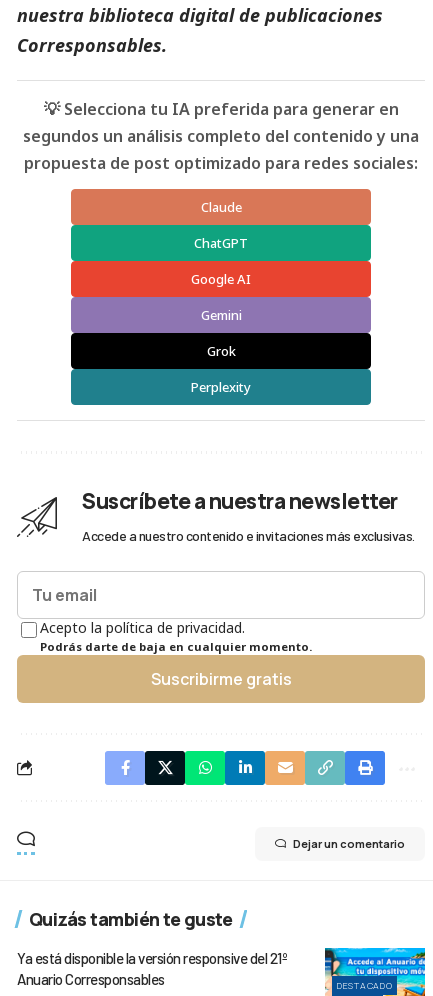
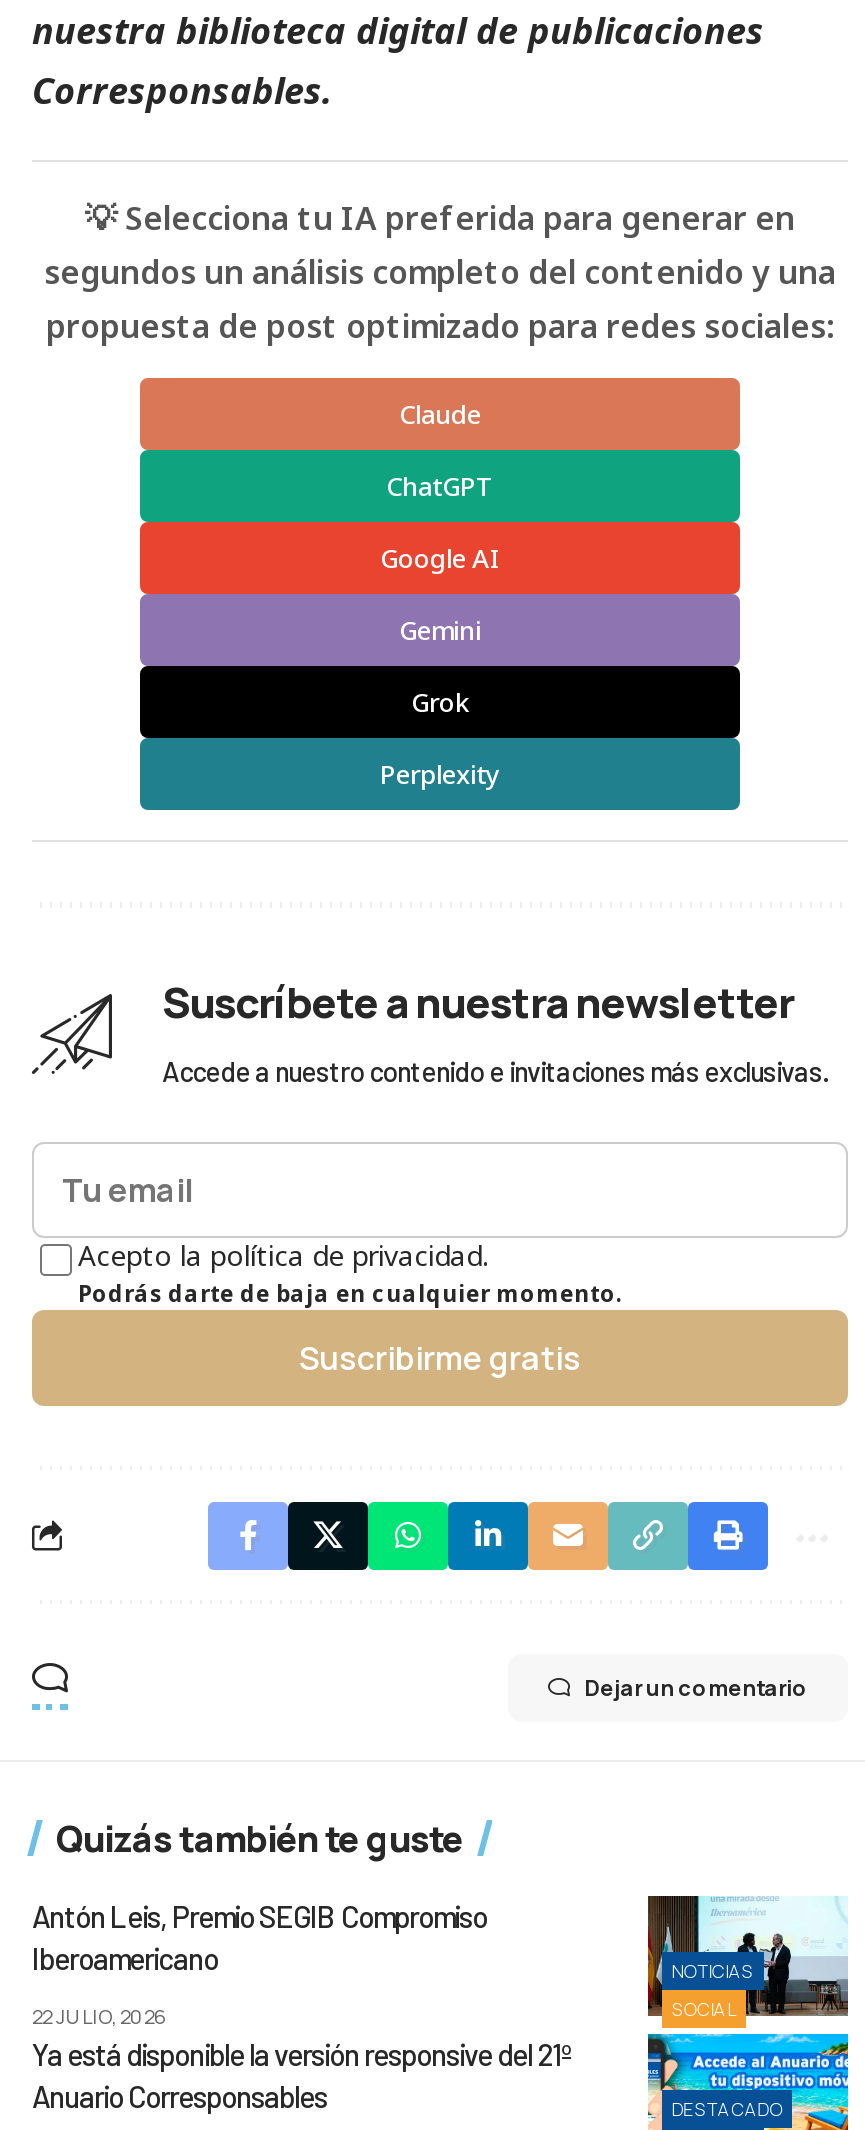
+ Antón Leis, Premio SEGIB Compromiso
+ Iberoamericano
+ 22 JULIO, 2026

+ [image]
+ NOTICIAS
+ SOCIAL
